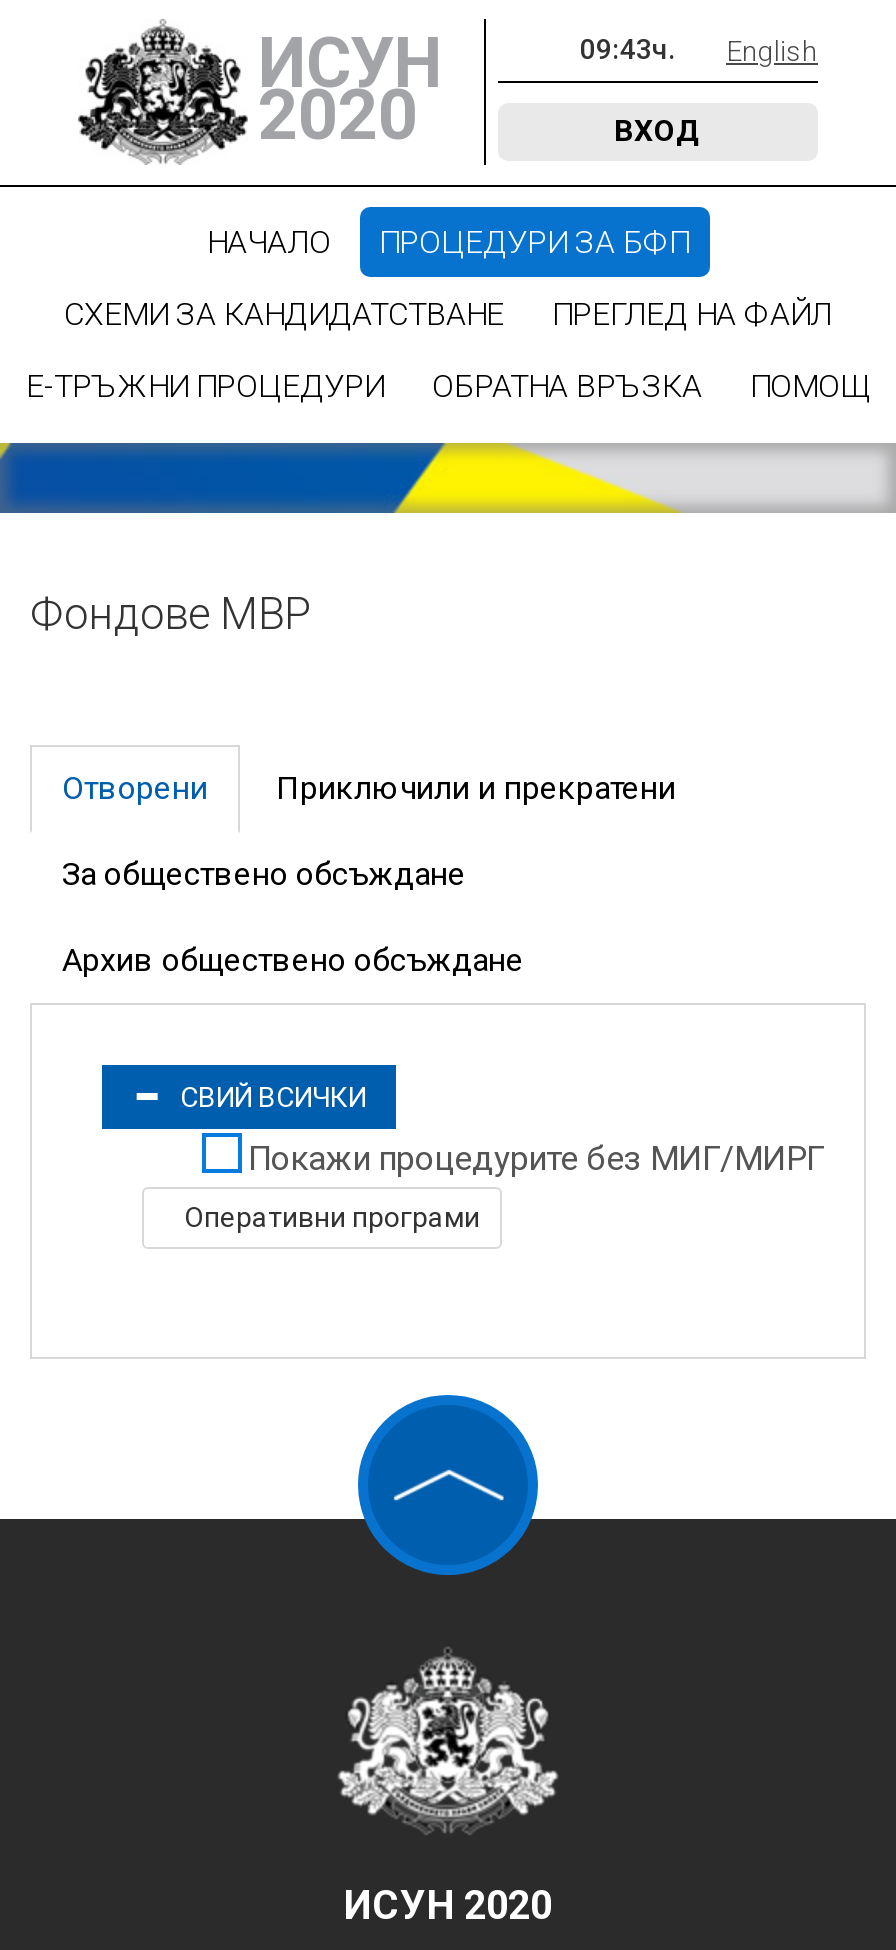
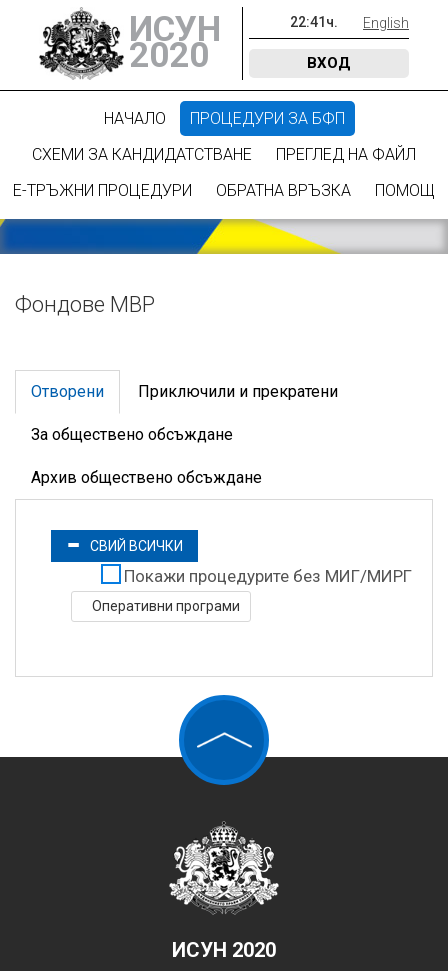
- 09:43ч. English
+ 22:41ч. English
